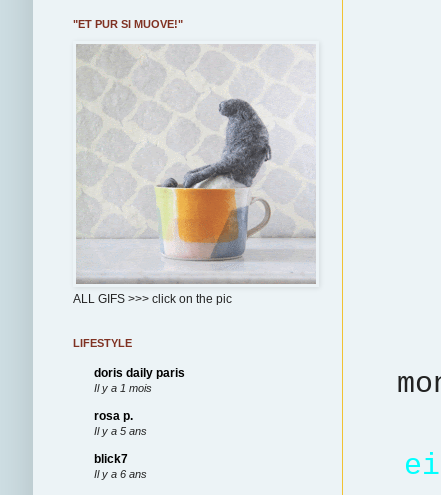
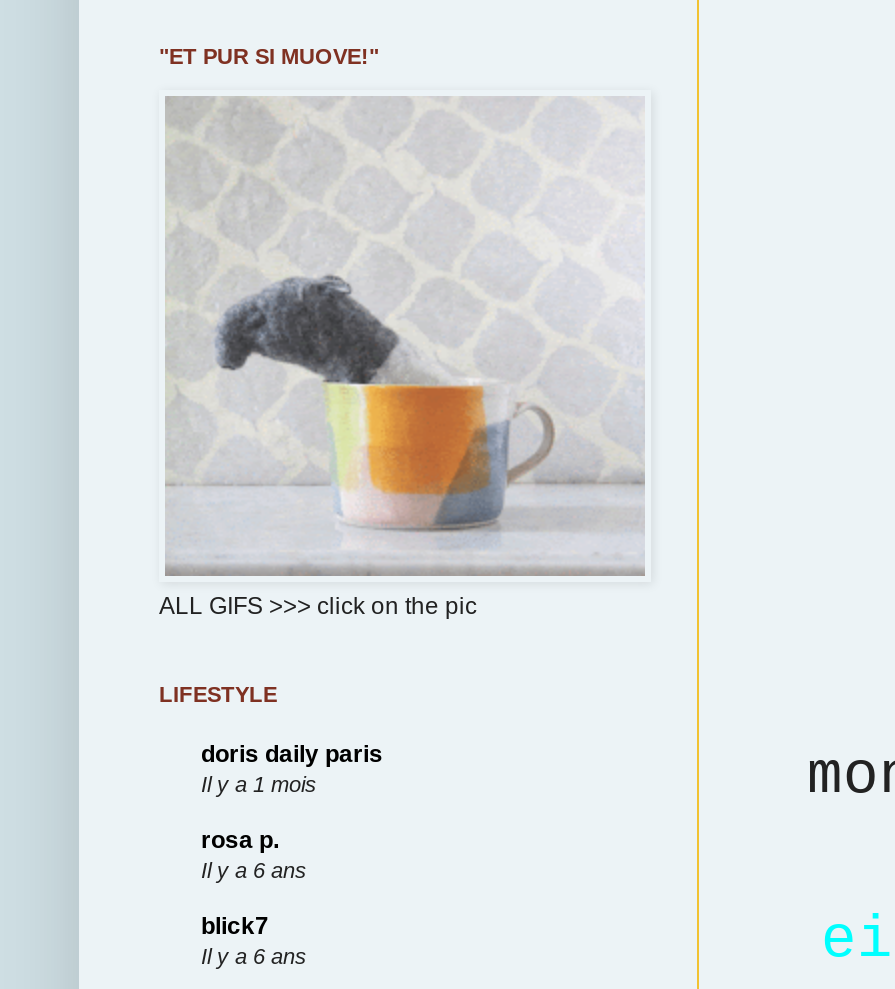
- [image]
+ [image]

- Il y a 5 ans
+ Il y a 6 ans
